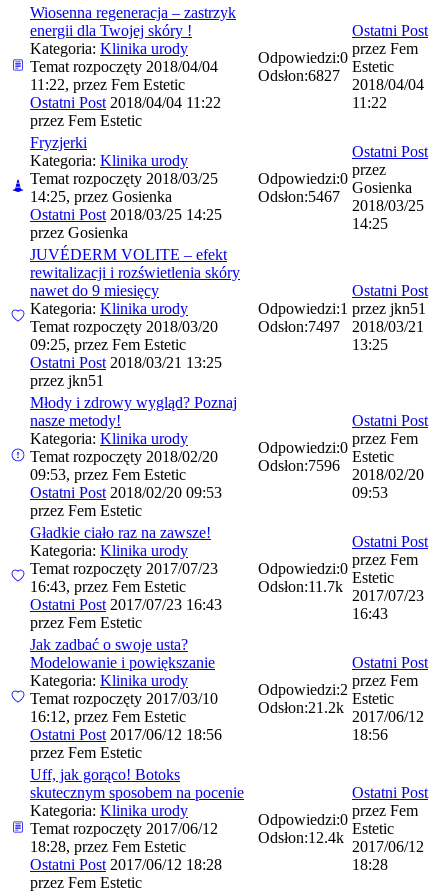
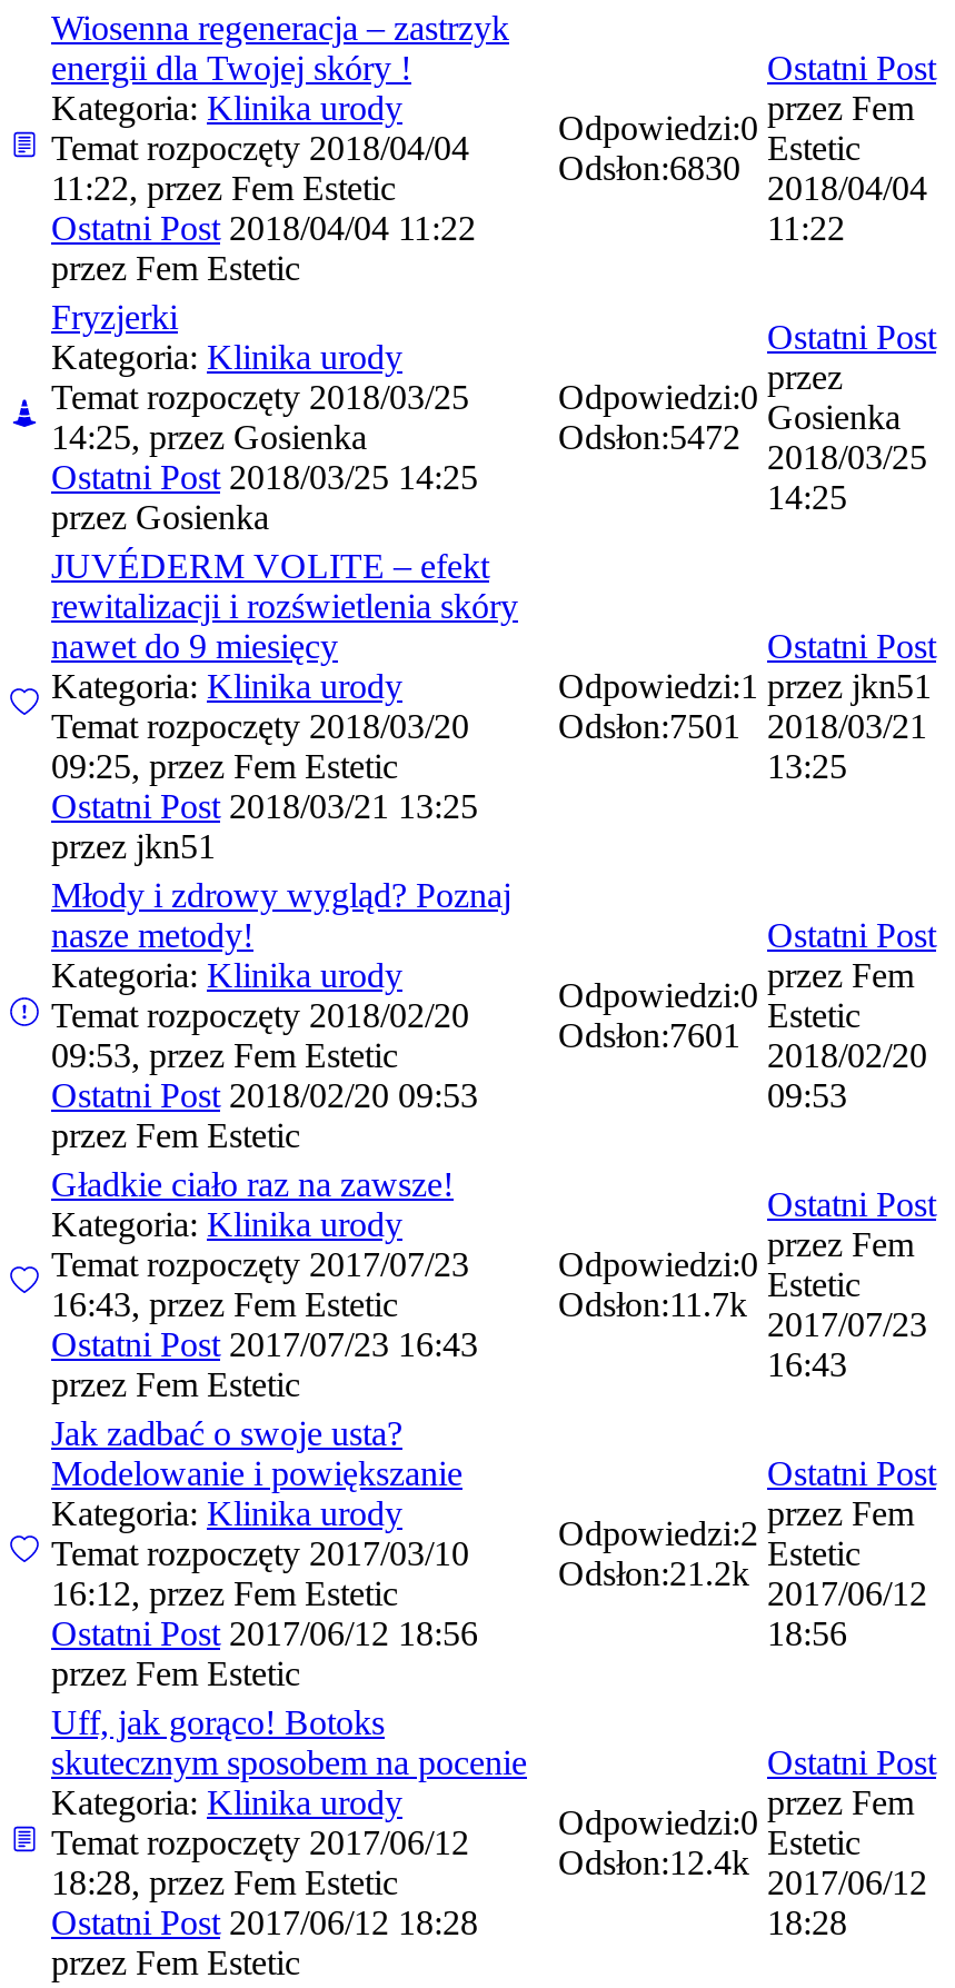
- Odsłon:6827
+ Odsłon:6830

- Odsłon:5467
+ Odsłon:5472

- Odsłon:7497 2018/03/21
+ Odsłon:7501 2018/03/21

- Odsłon:7596
+ Odsłon:7601
